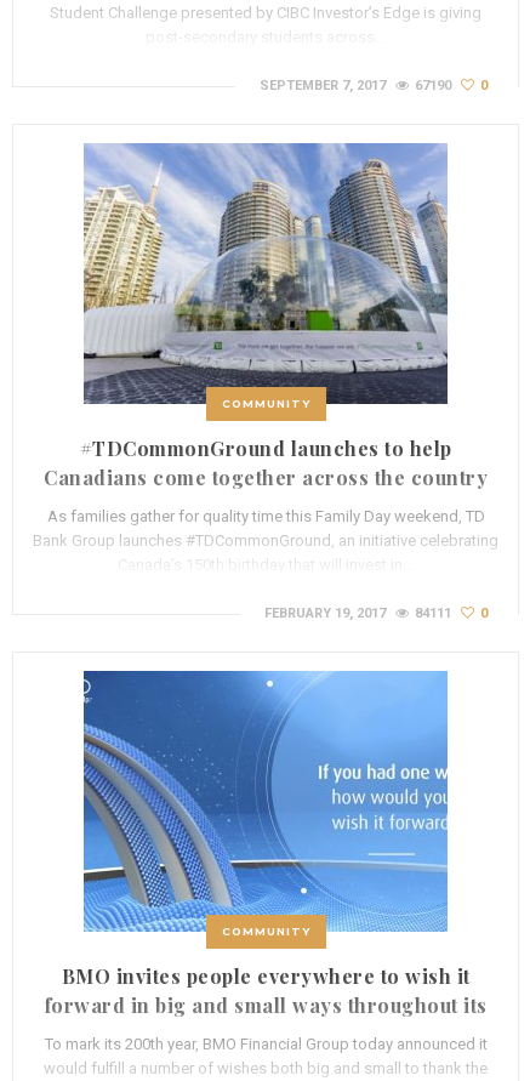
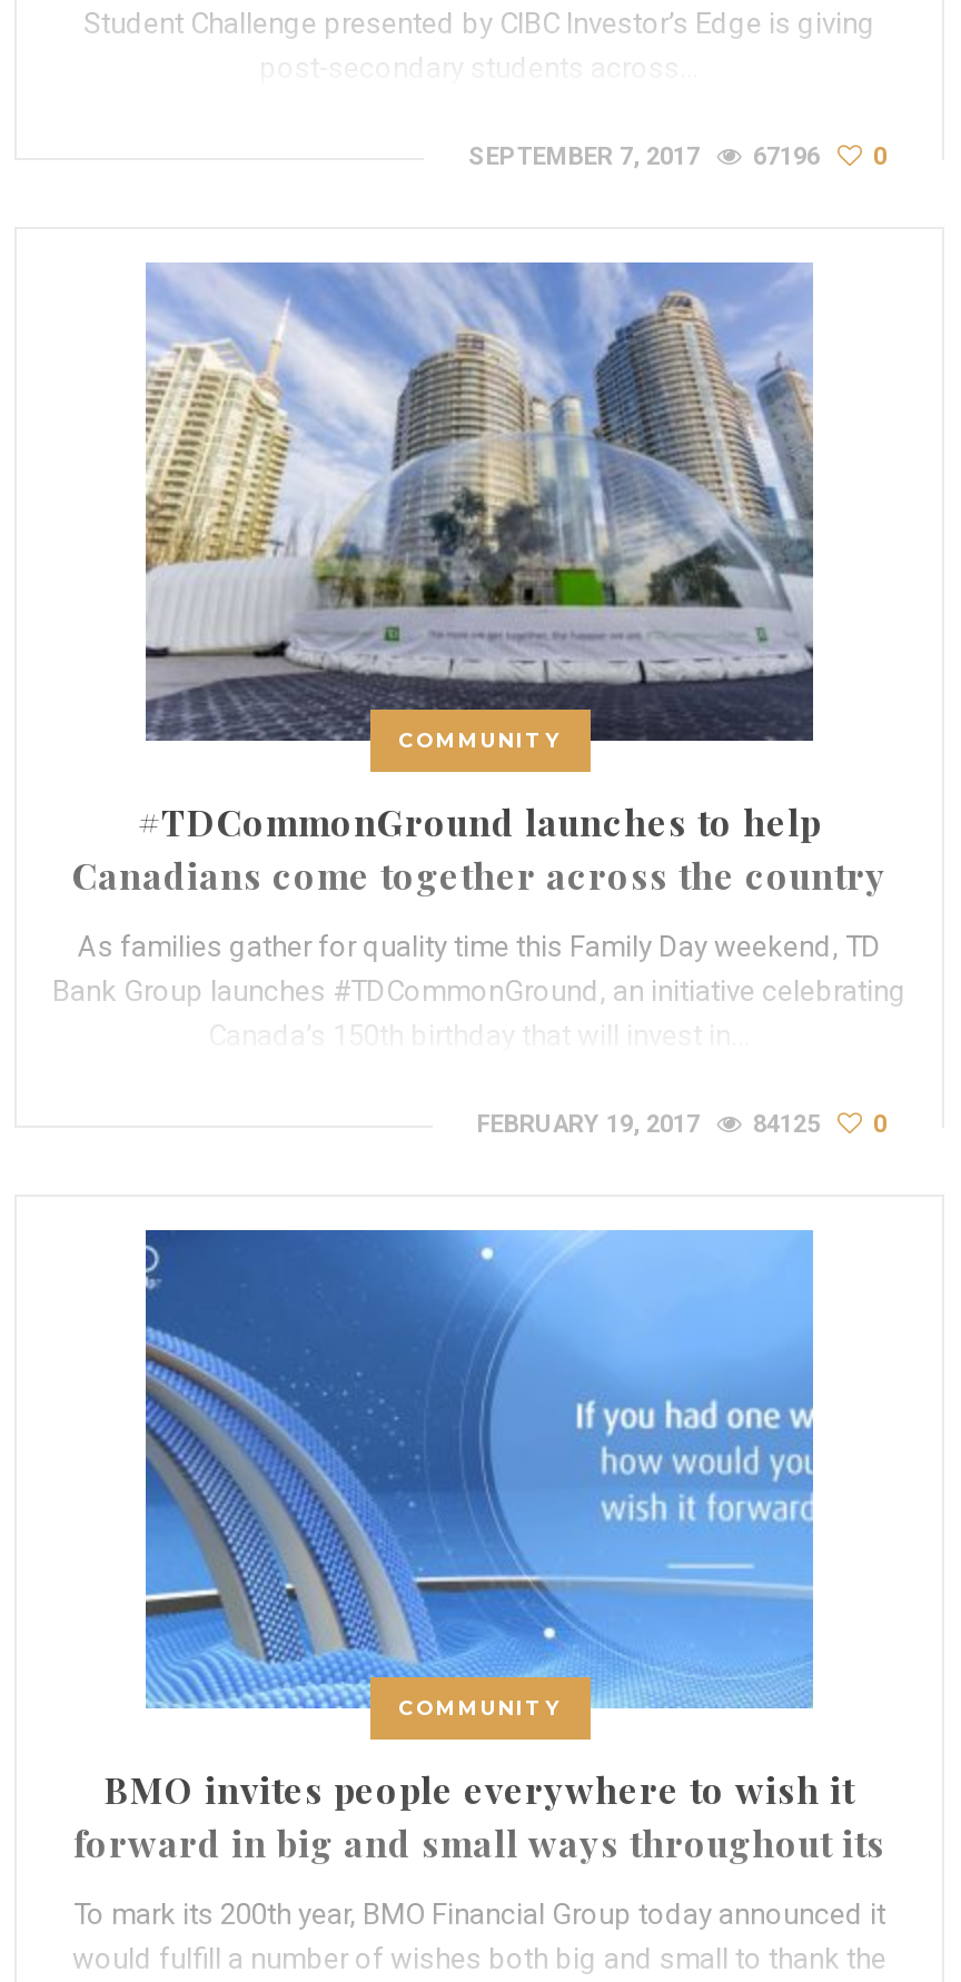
- SEPTEMBER 7, 2017 67190 0
+ SEPTEMBER 7, 2017 67196 0

- FEBRUARY 19, 2017 84111 0
+ FEBRUARY 19, 2017 84125 0
